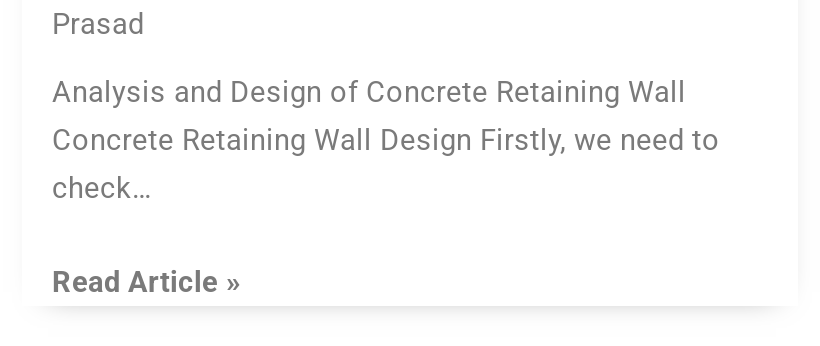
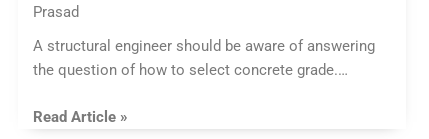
- Analysis and Design of Concrete Retaining Wall
- Concrete Retaining Wall Design Firstly, we need to
- check…
+ A structural engineer should be aware of answering
+ the question of how to select concrete grade.…
